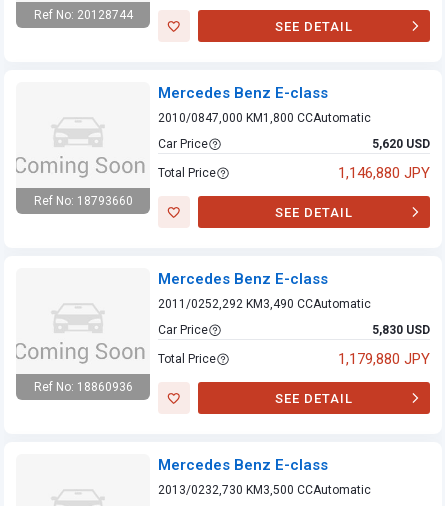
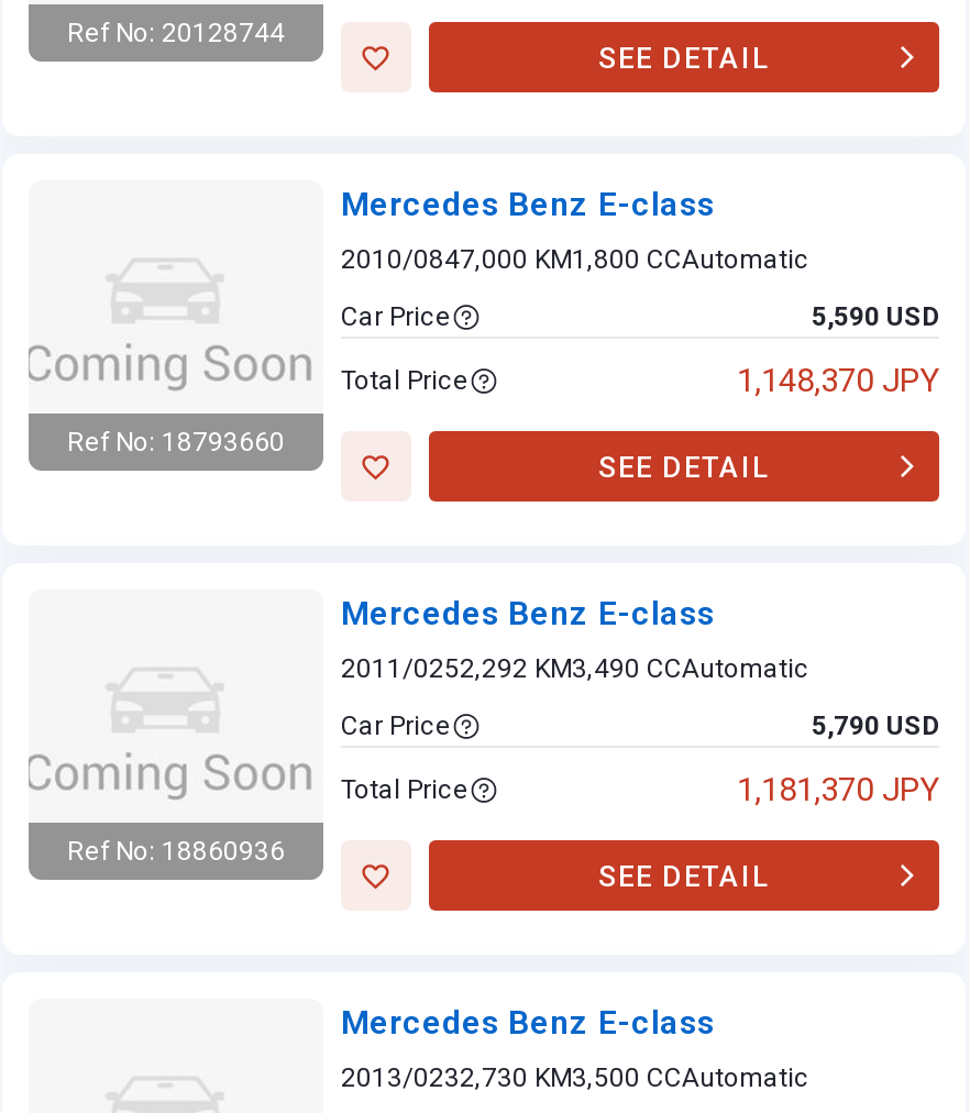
- 5,620 USD
+ 5,590 USD

- 1,146,880 JPY
+ 1,148,370 JPY

- 5,830 USD
+ 5,790 USD

- 1,179,880 JPY
+ 1,181,370 JPY
